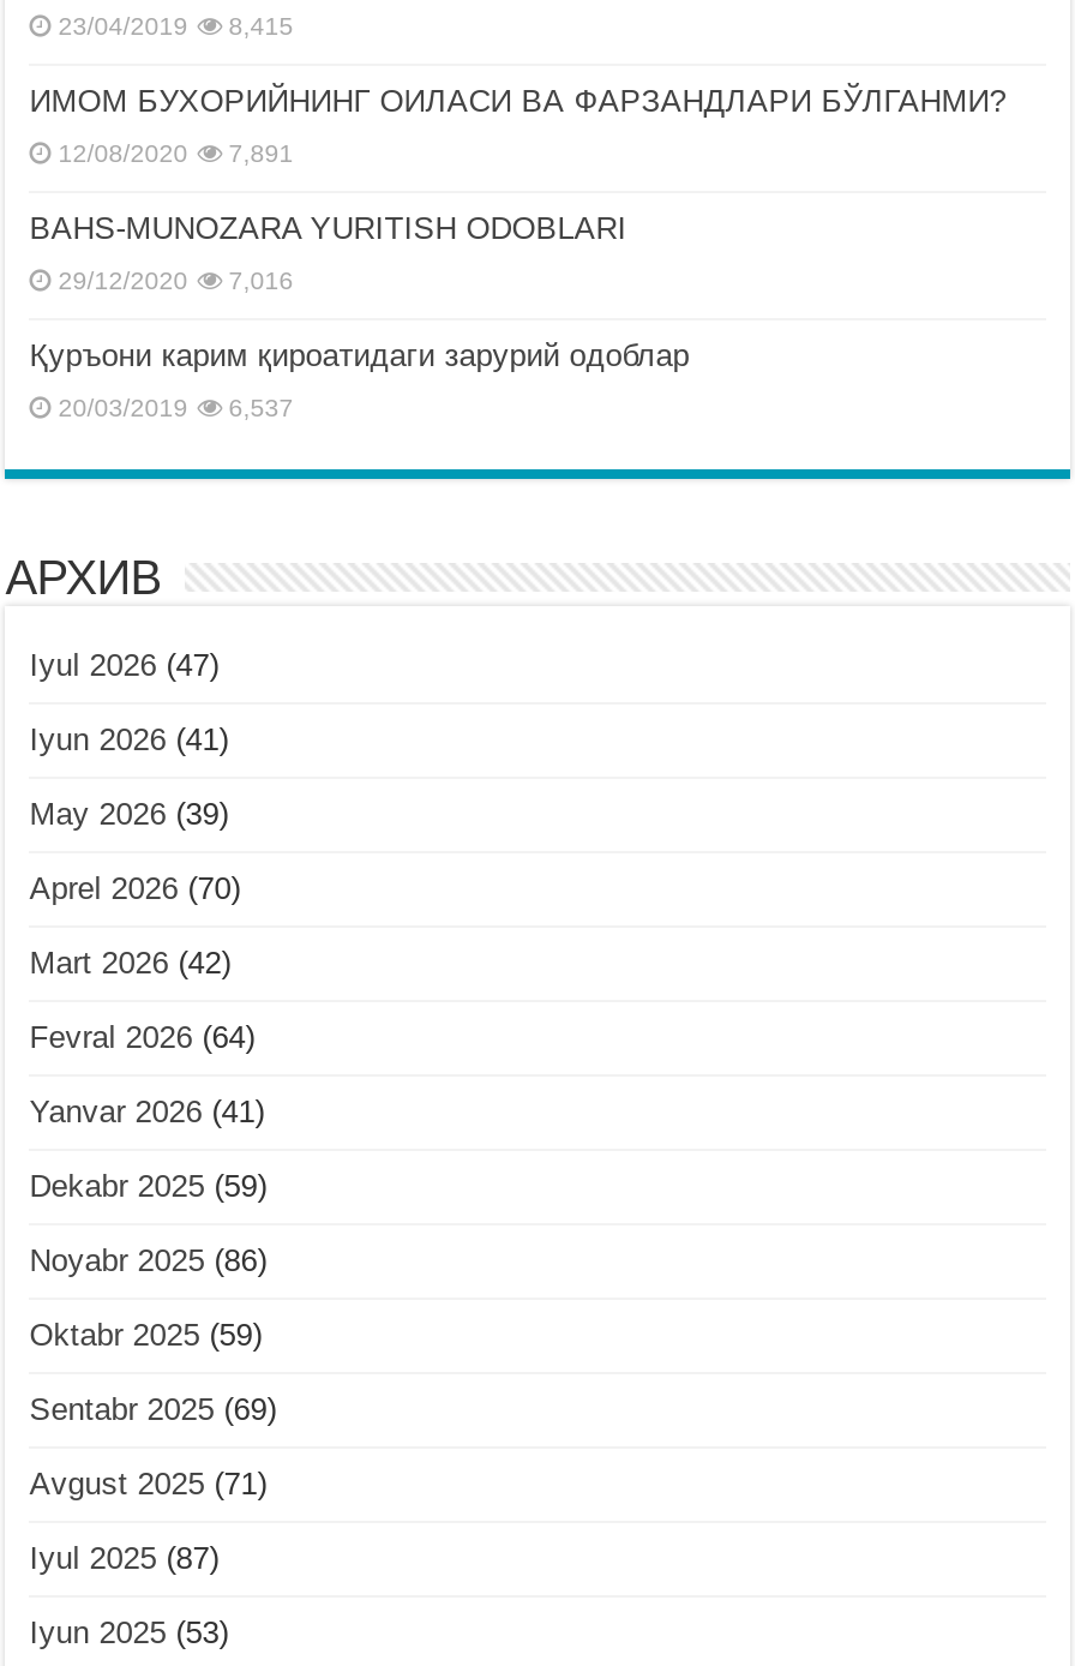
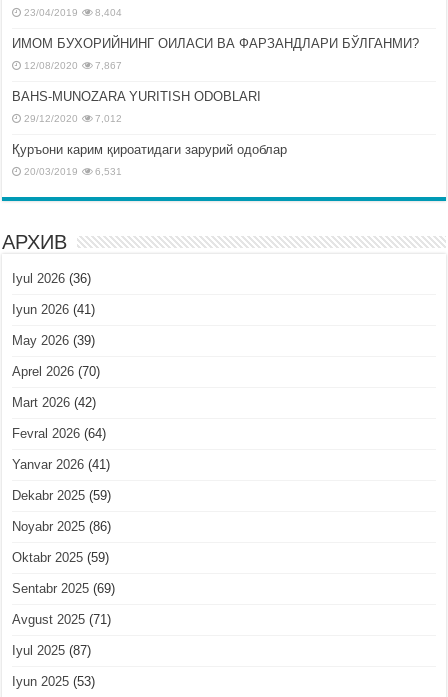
- 23/04/2019 8,415
+ 23/04/2019 8,404

- 12/08/2020 7,891
+ 12/08/2020 7,867

- 29/12/2020 7,016
+ 29/12/2020 7,012

- 20/03/2019 6,537
+ 20/03/2019 6,531

- Iyul 2026 (47)
+ Iyul 2026 (36)
